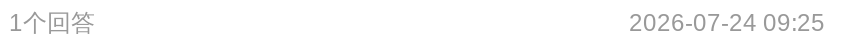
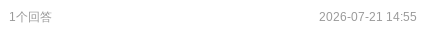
- 2026-07-24 09:25
+ 2026-07-21 14:55
